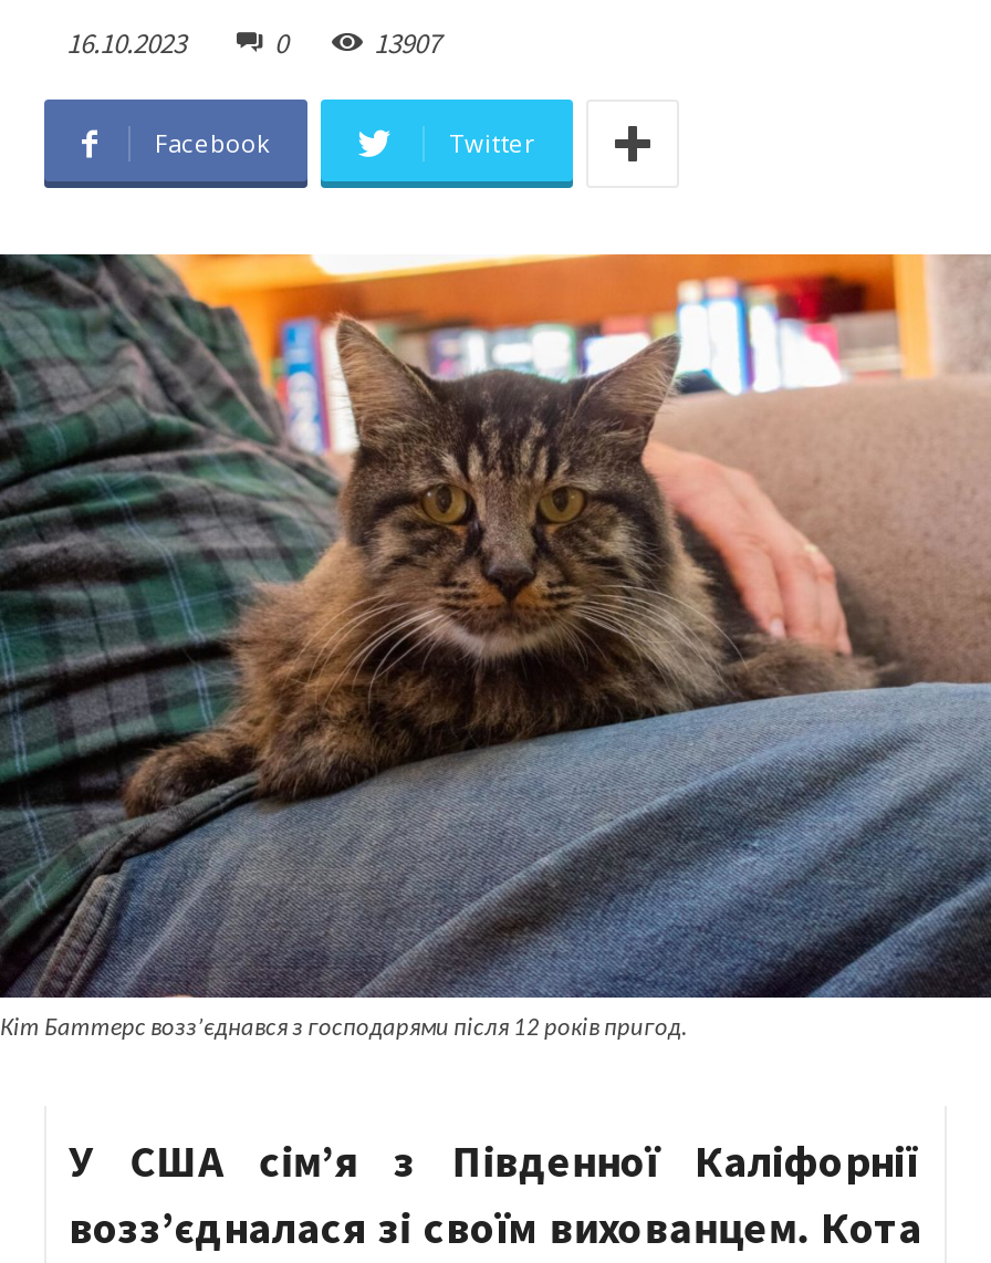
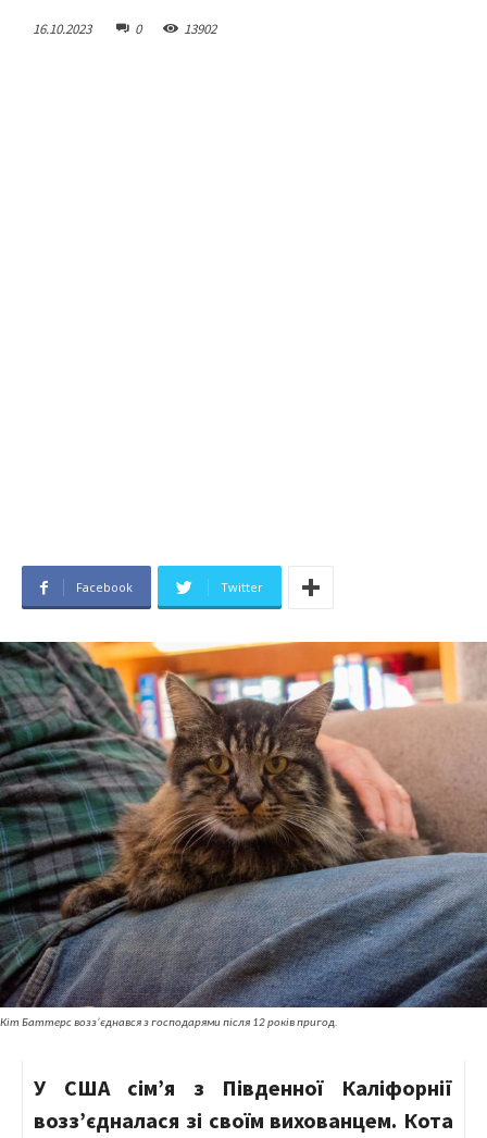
- 13907
+ 13902
